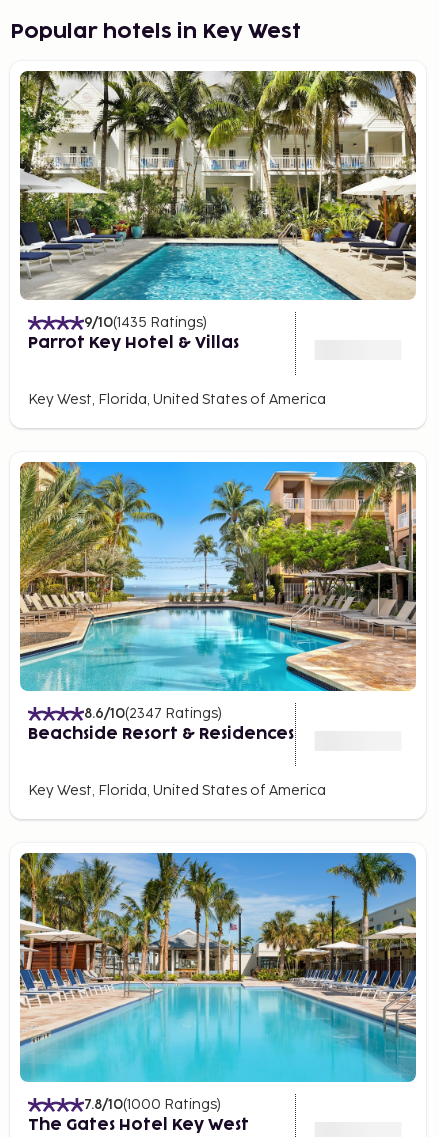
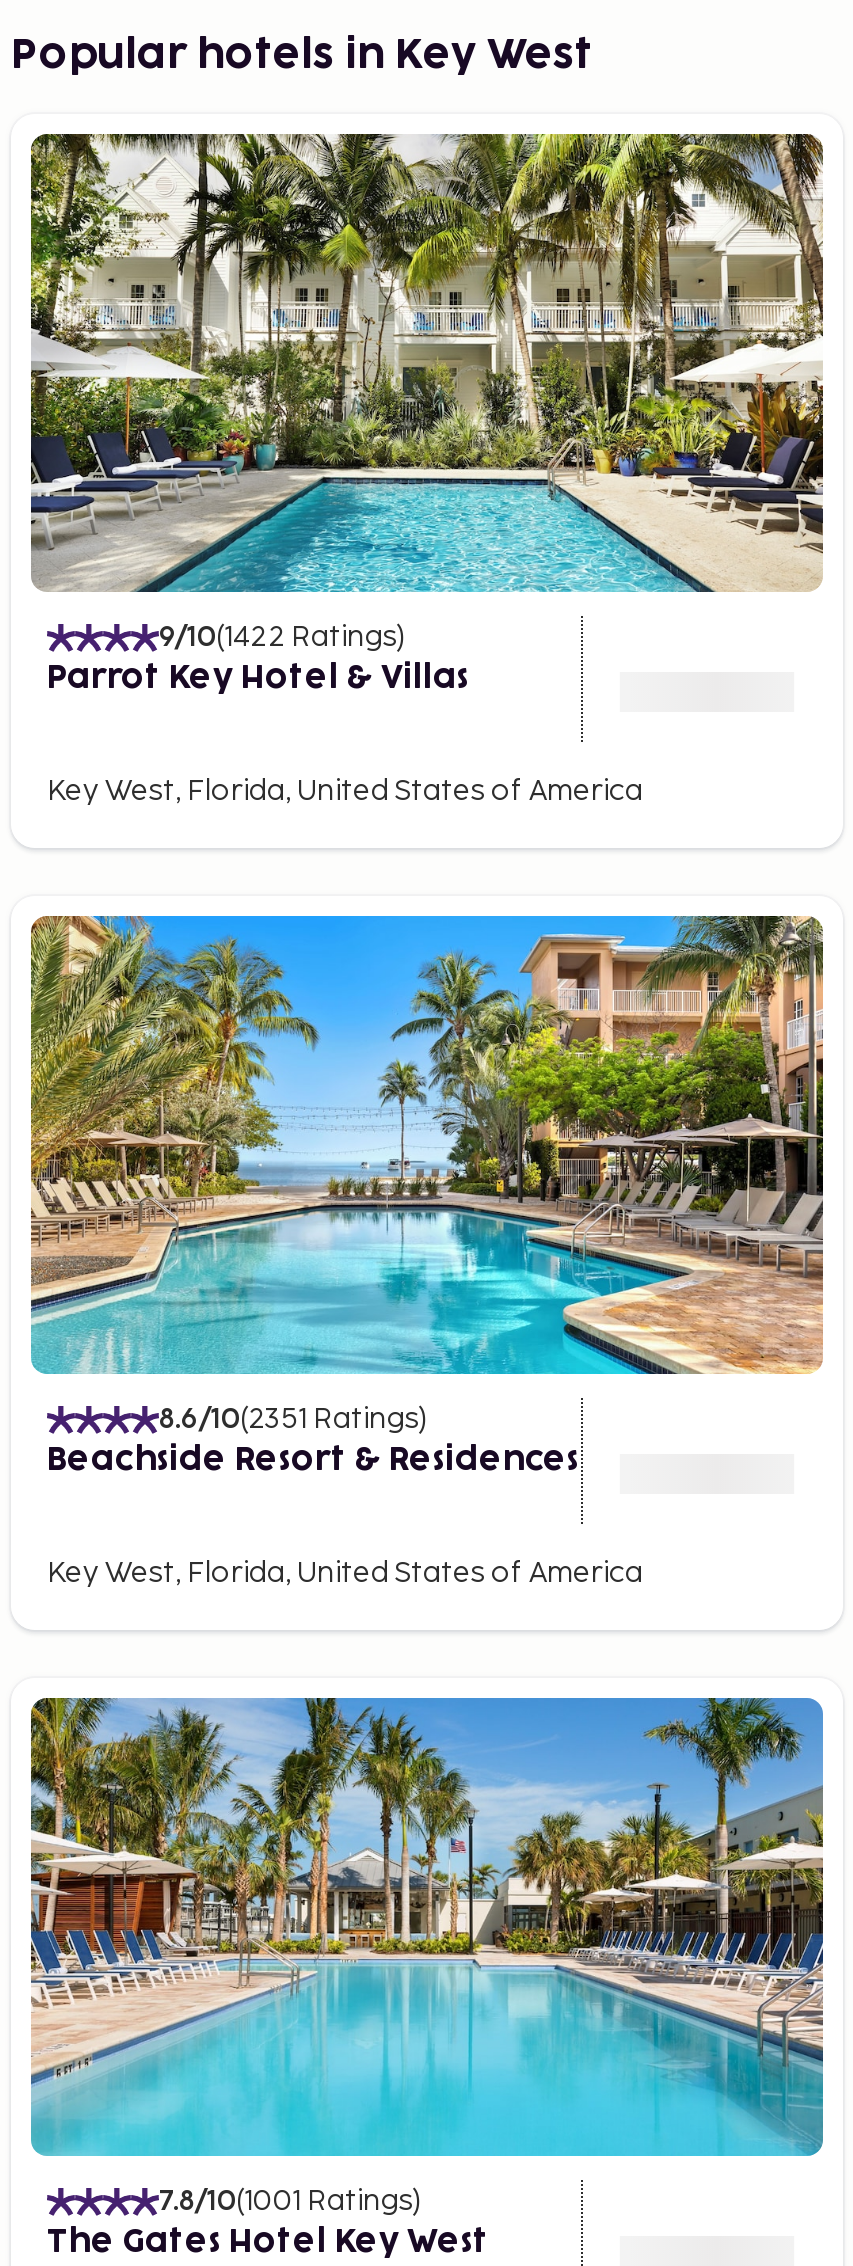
- 9/10(1435 Ratings)
+ 9/10(1422 Ratings)

- 8.6/10(2347 Ratings)
+ 8.6/10(2351 Ratings)

- 7.8/10(1000 Ratings)
+ 7.8/10(1001 Ratings)
